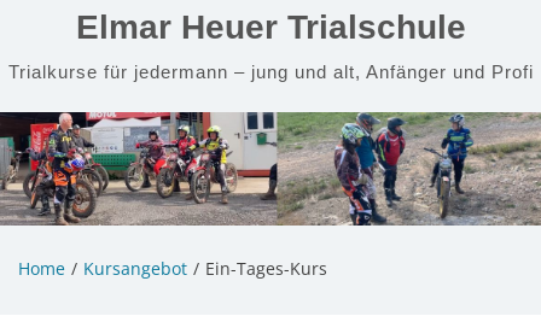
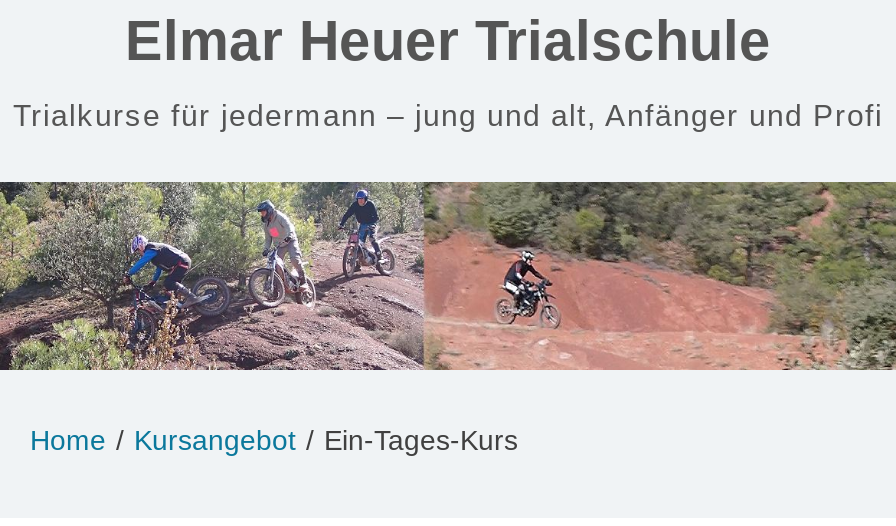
- [image]
+ [image]
